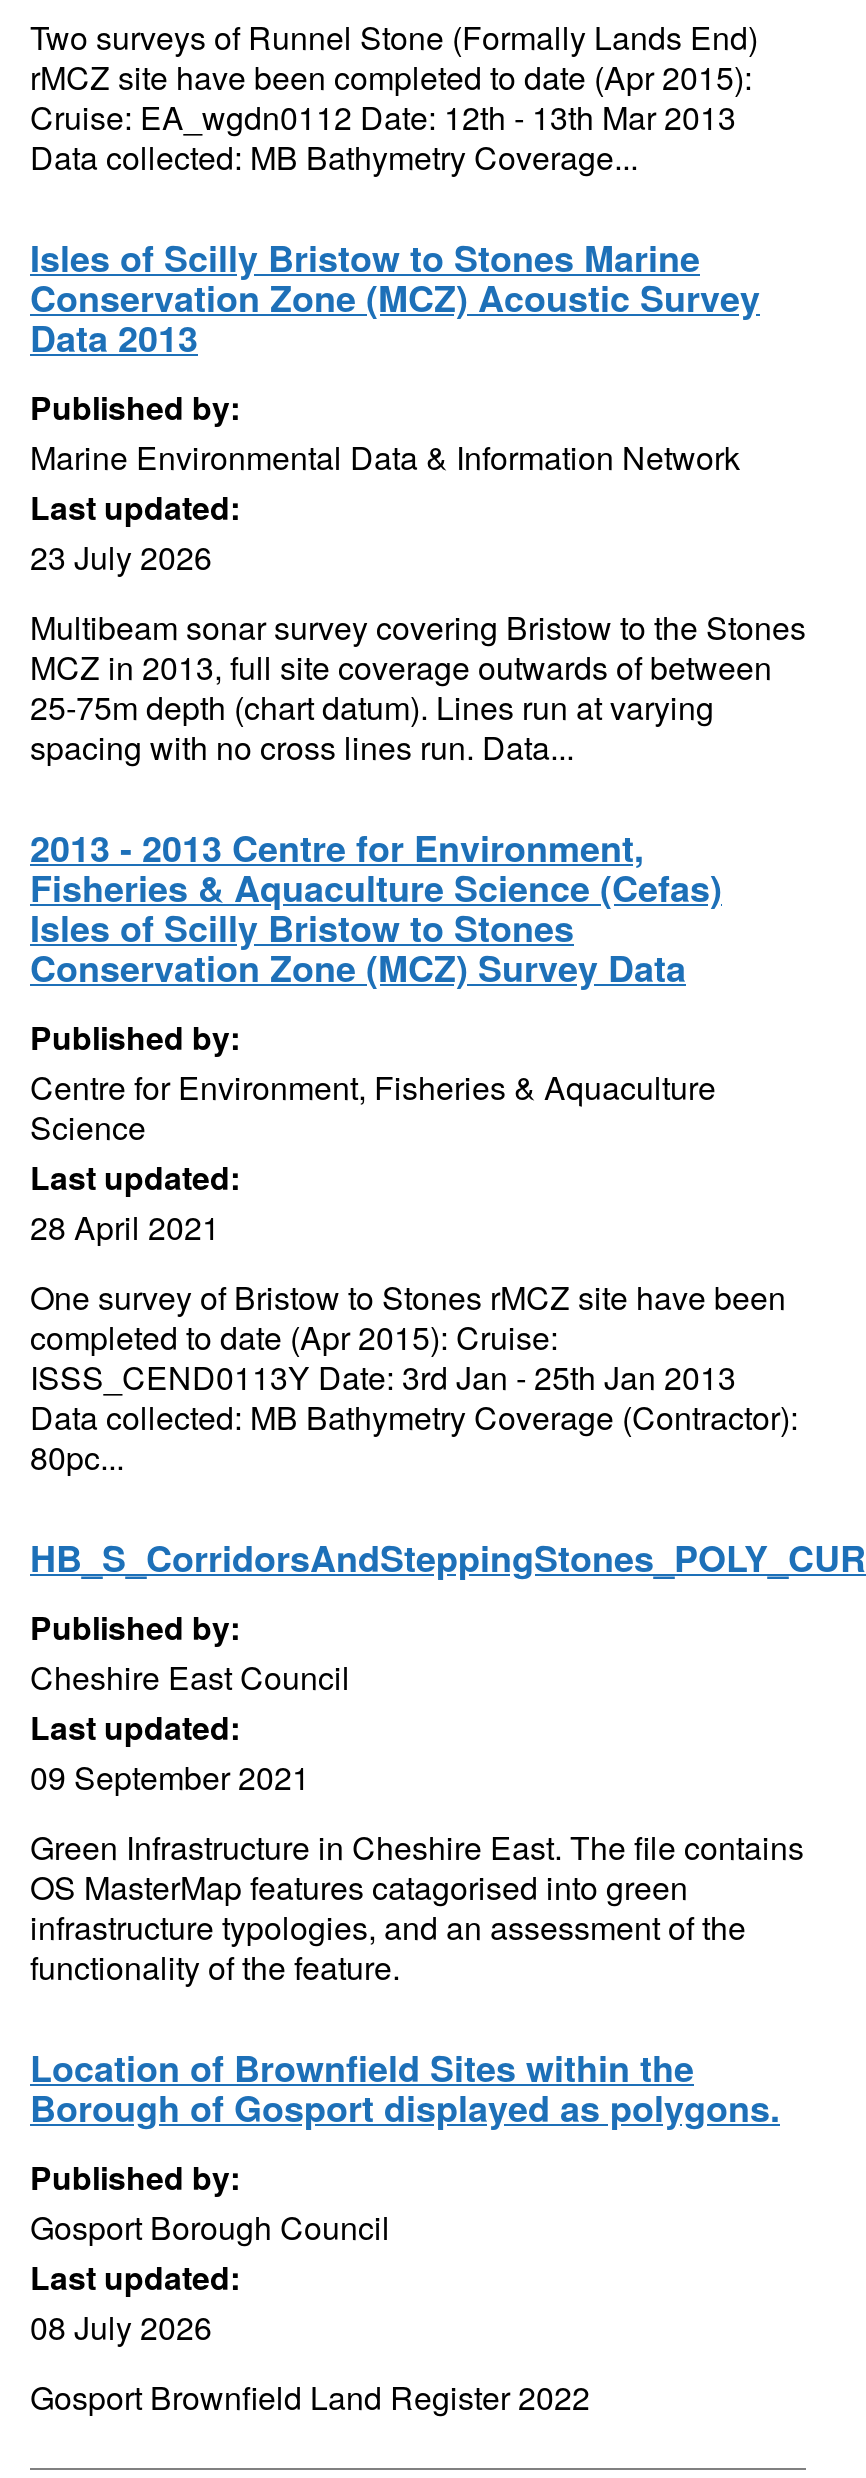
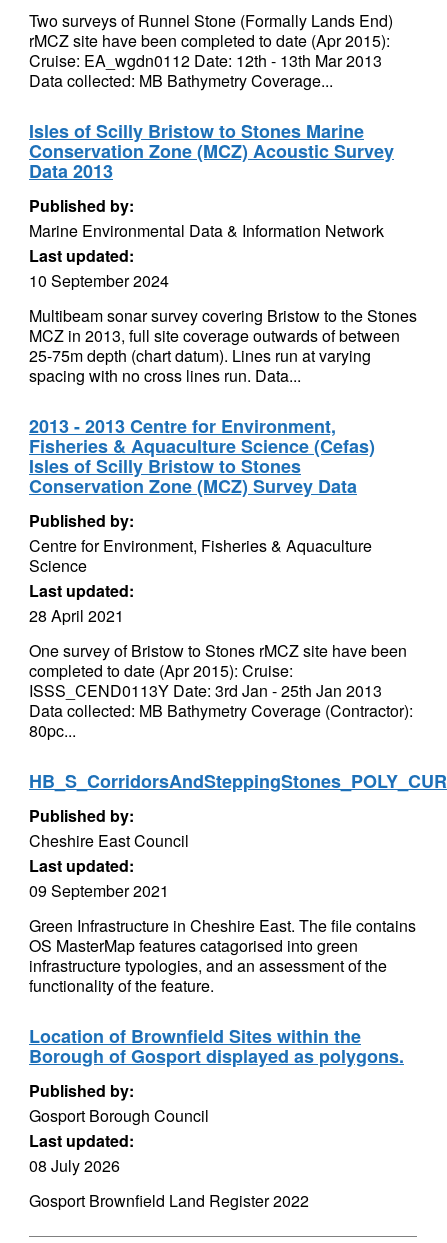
- 23 July 2026
+ 10 September 2024
